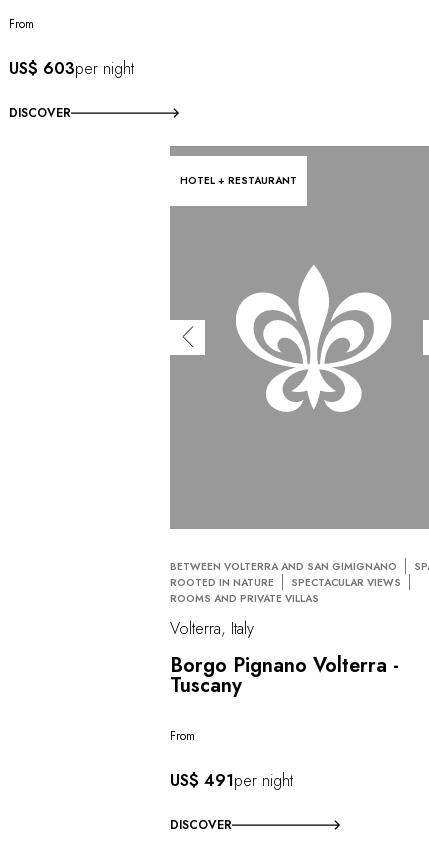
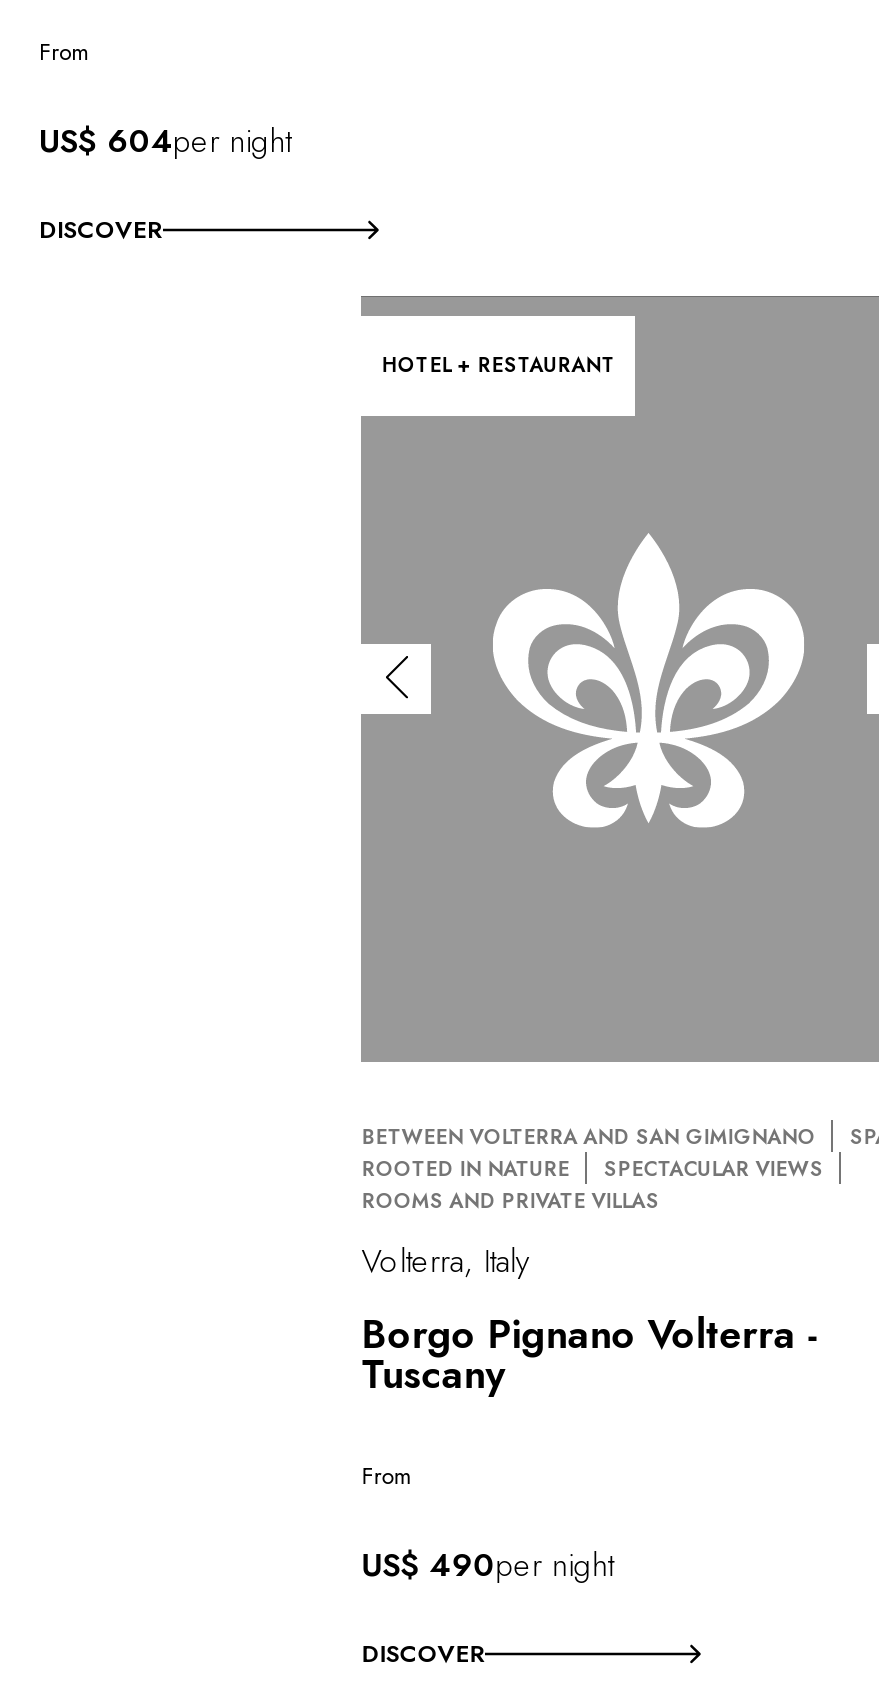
- US$ 603per night
+ US$ 604per night

- US$ 491per night
+ US$ 490per night
